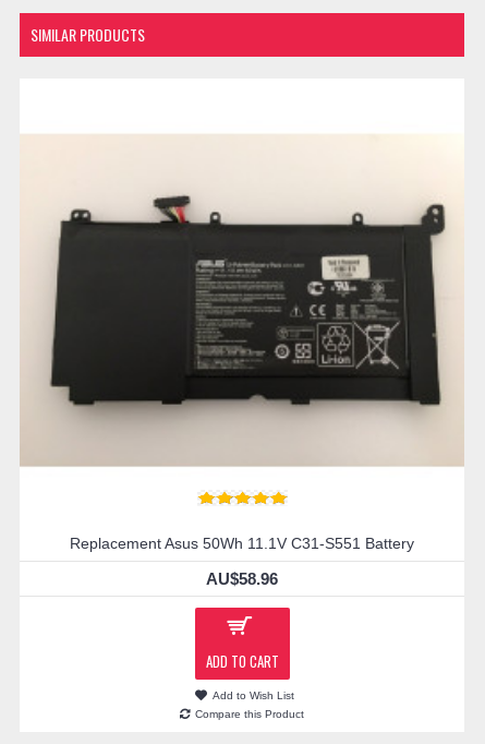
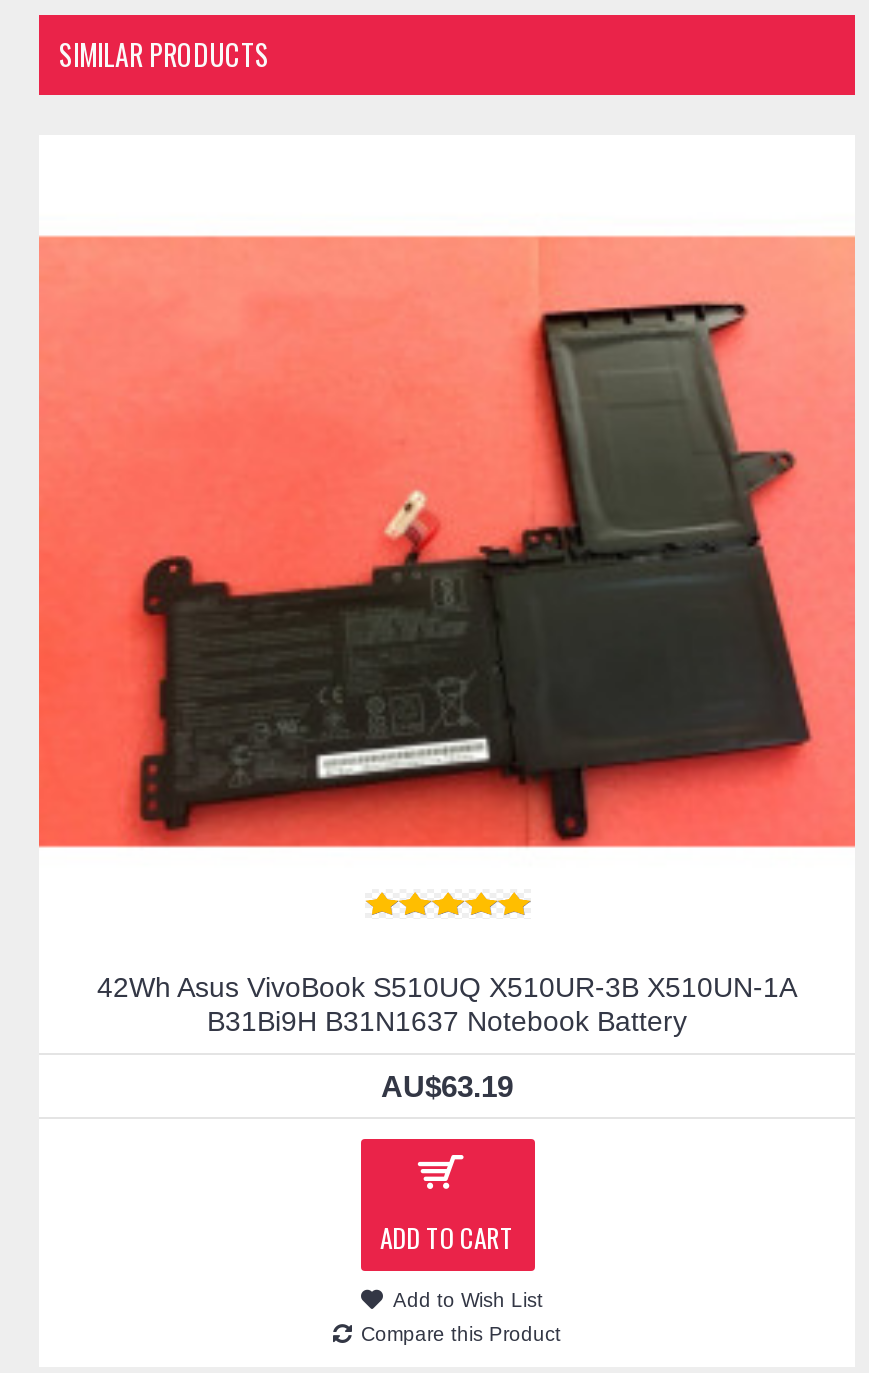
- [image]
+ [image]

- Replacement Asus 50Wh 11.1V C31-S551 Battery
+ 42Wh Asus VivoBook S510UQ X510UR-3B X510UN-1A
+ B31Bi9H B31N1637 Notebook Battery

- AU$58.96
+ AU$63.19
